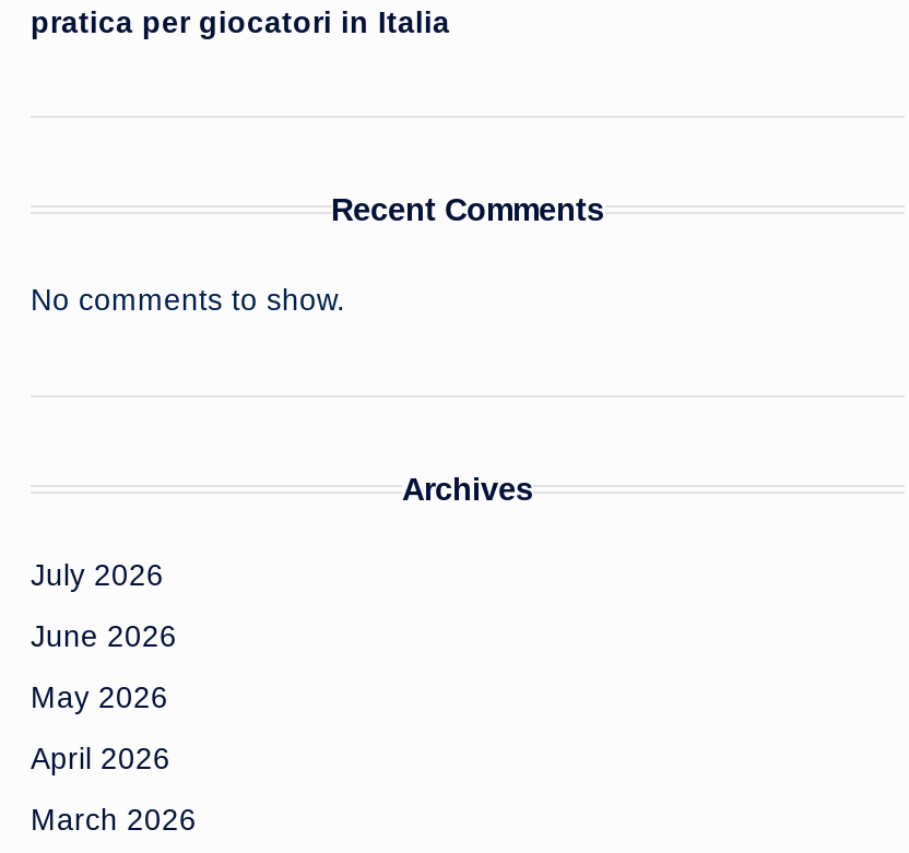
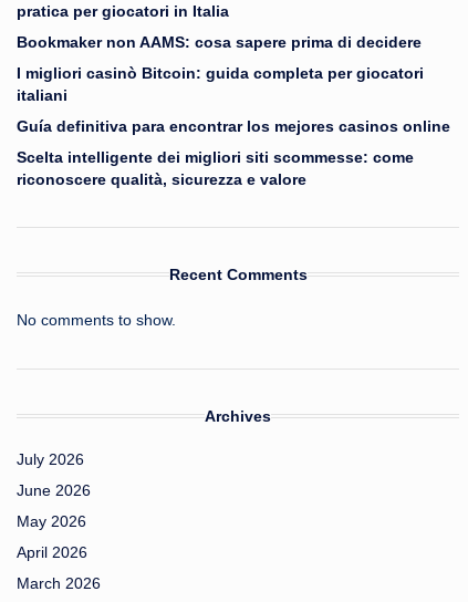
+ Bookmaker non AAMS: cosa sapere prima di decidere
+ I migliori casinò Bitcoin: guida completa per giocatori
+ italiani
+ Guía definitiva para encontrar los mejores casinos online
+ Scelta intelligente dei migliori siti scommesse: come
+ riconoscere qualità, sicurezza e valore
